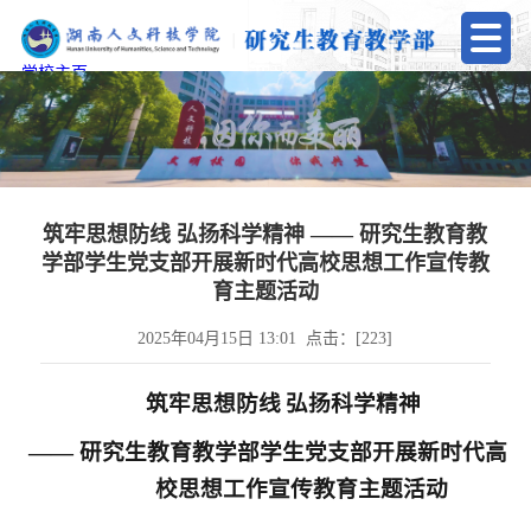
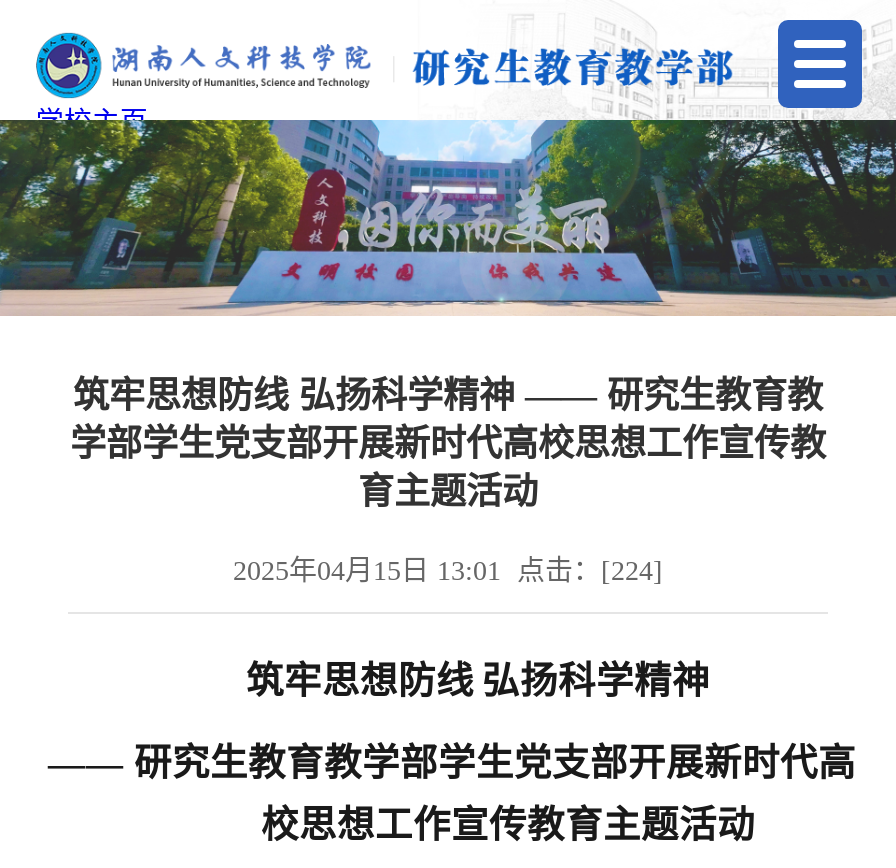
- 2025年04月15日 13:01 点击：[223]
+ 2025年04月15日 13:01 点击：[224]
